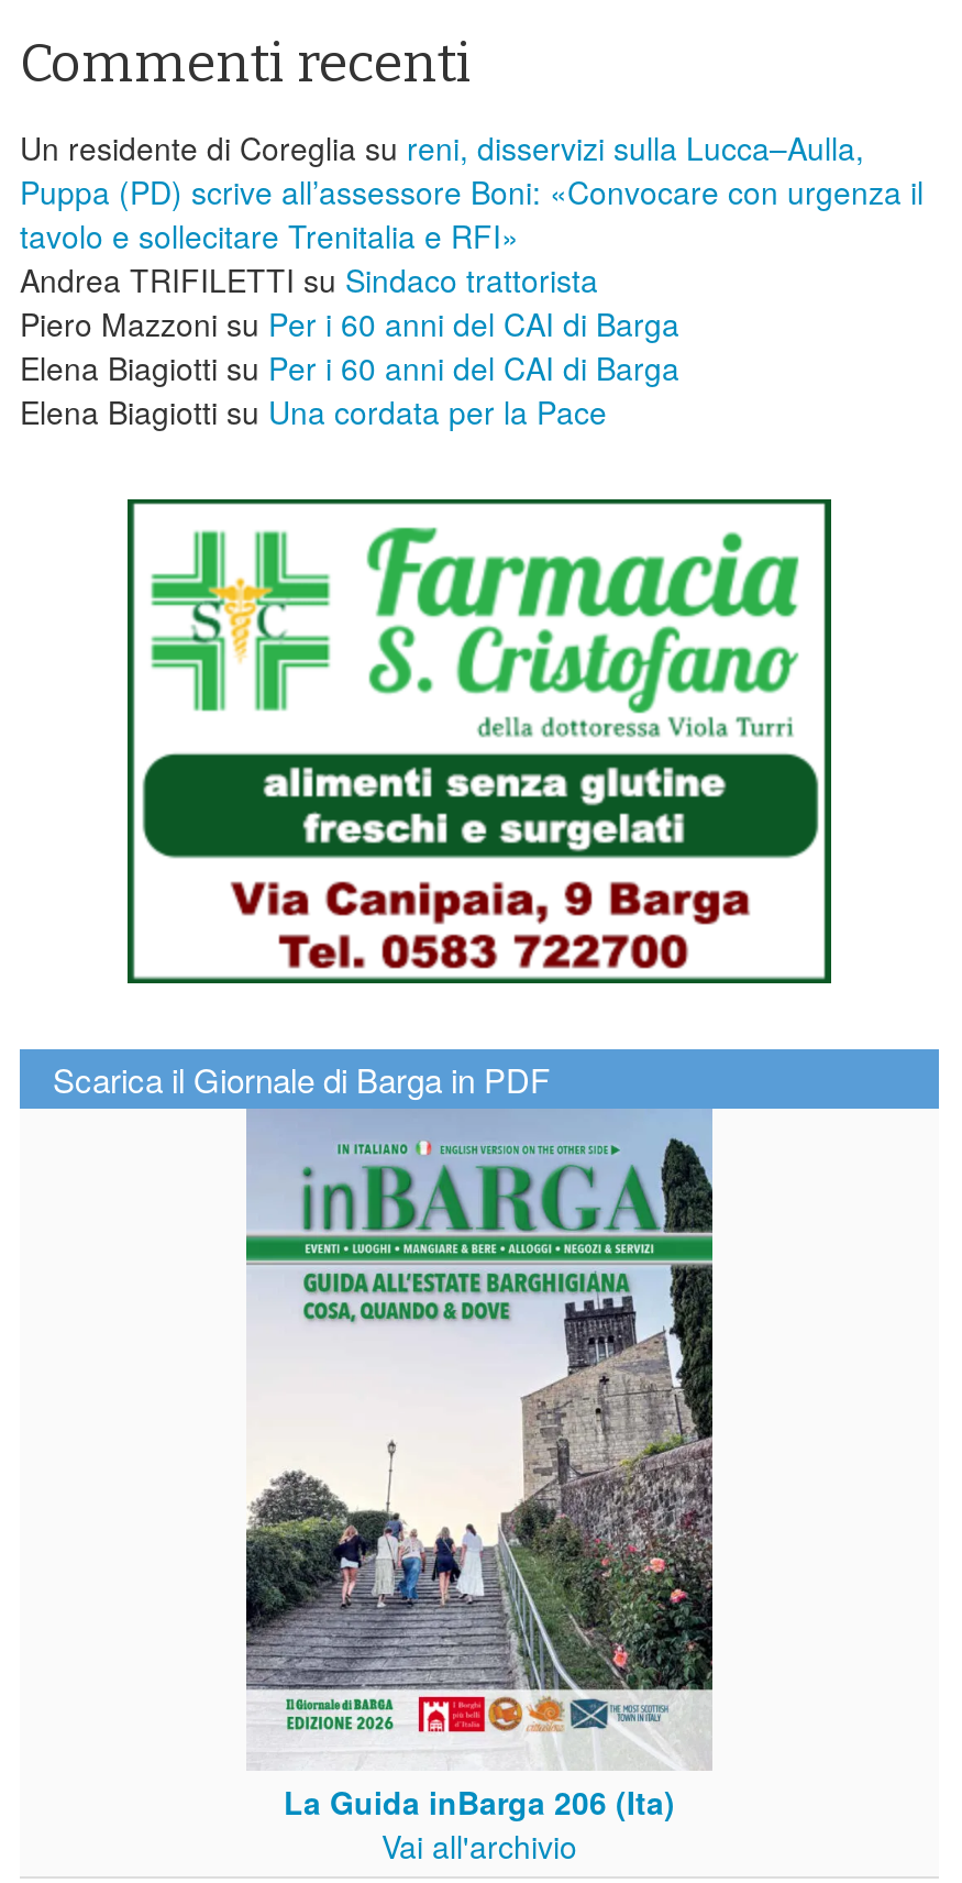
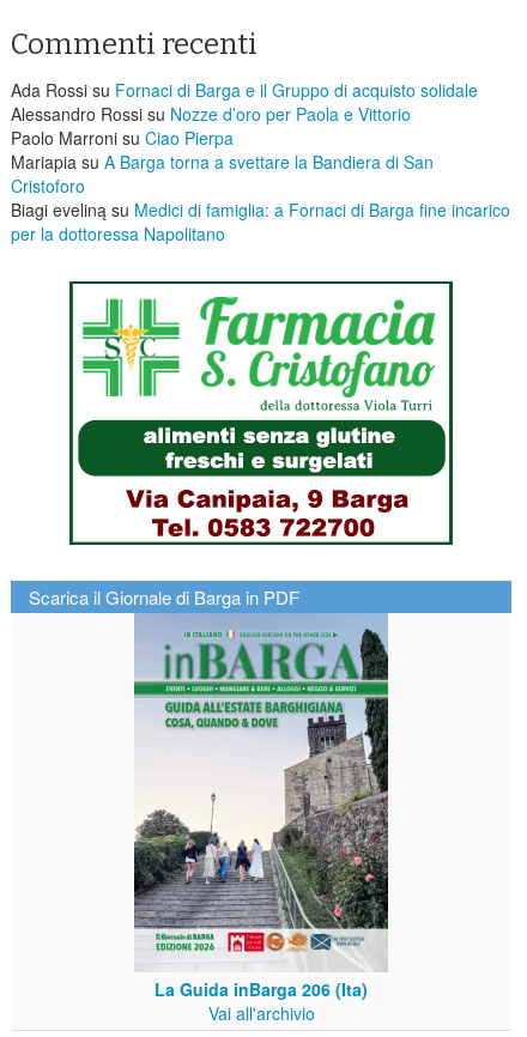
- Un residente di Coreglia su reni, disservizi sulla Lucca–Aulla,
- Puppa (PD) scrive all’assessore Boni: «Convocare con urgenza il
- tavolo e sollecitare Trenitalia e RFI»
- Andrea TRIFILETTI su Sindaco trattorista
- Piero Mazzoni su Per i 60 anni del CAI di Barga
- Elena Biagiotti su Per i 60 anni del CAI di Barga
- Elena Biagiotti su Una cordata per la Pace
+ Ada Rossi su Fornaci di Barga e il Gruppo di acquisto solidale
+ Alessandro Rossi su Nozze d’oro per Paola e Vittorio
+ Paolo Marroni su Ciao Pierpa
+ Mariapia su A Barga torna a svettare la Bandiera di San
+ Cristoforo
+ Biagi eveliną su Medici di famiglia: a Fornaci di Barga fine incarico
+ per la dottoressa Napolitano
